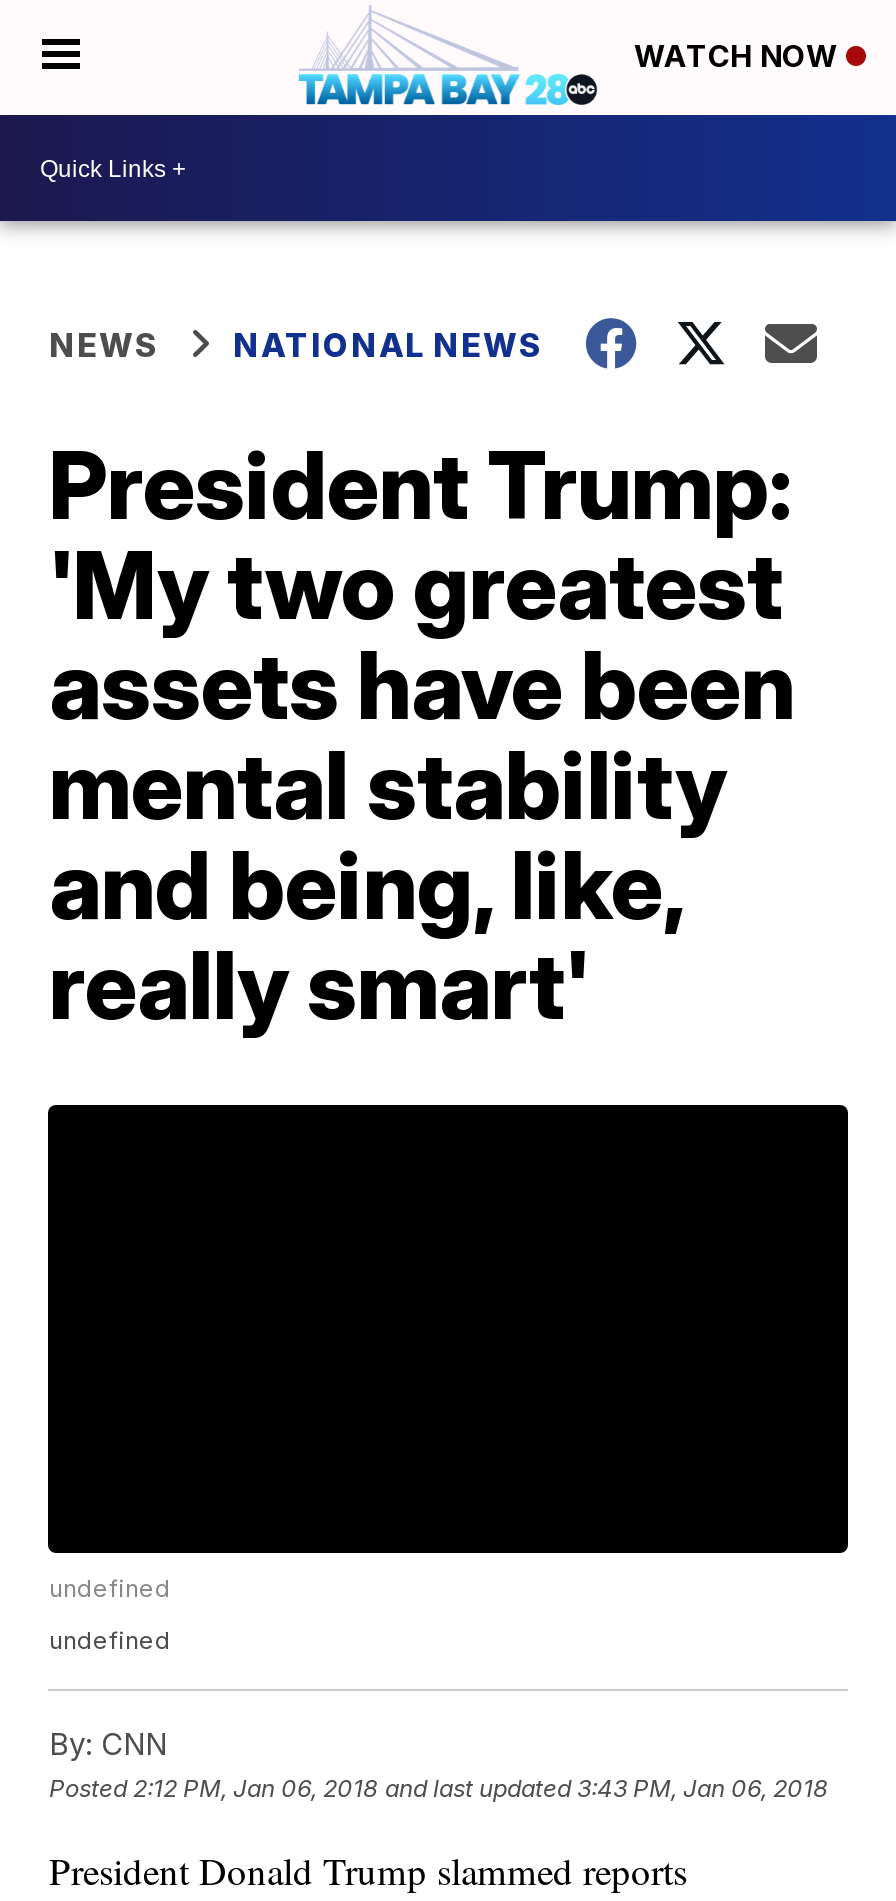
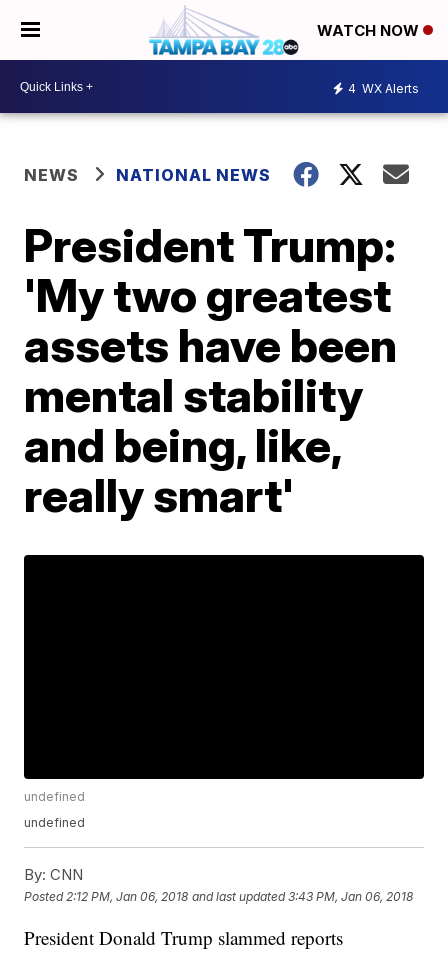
+ 4 WX Alerts
